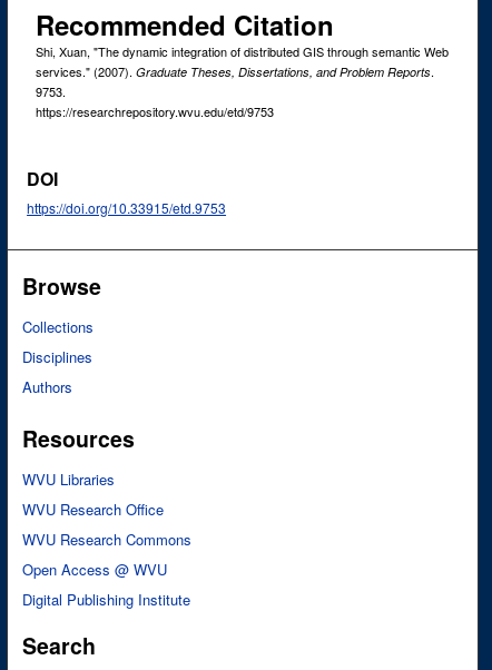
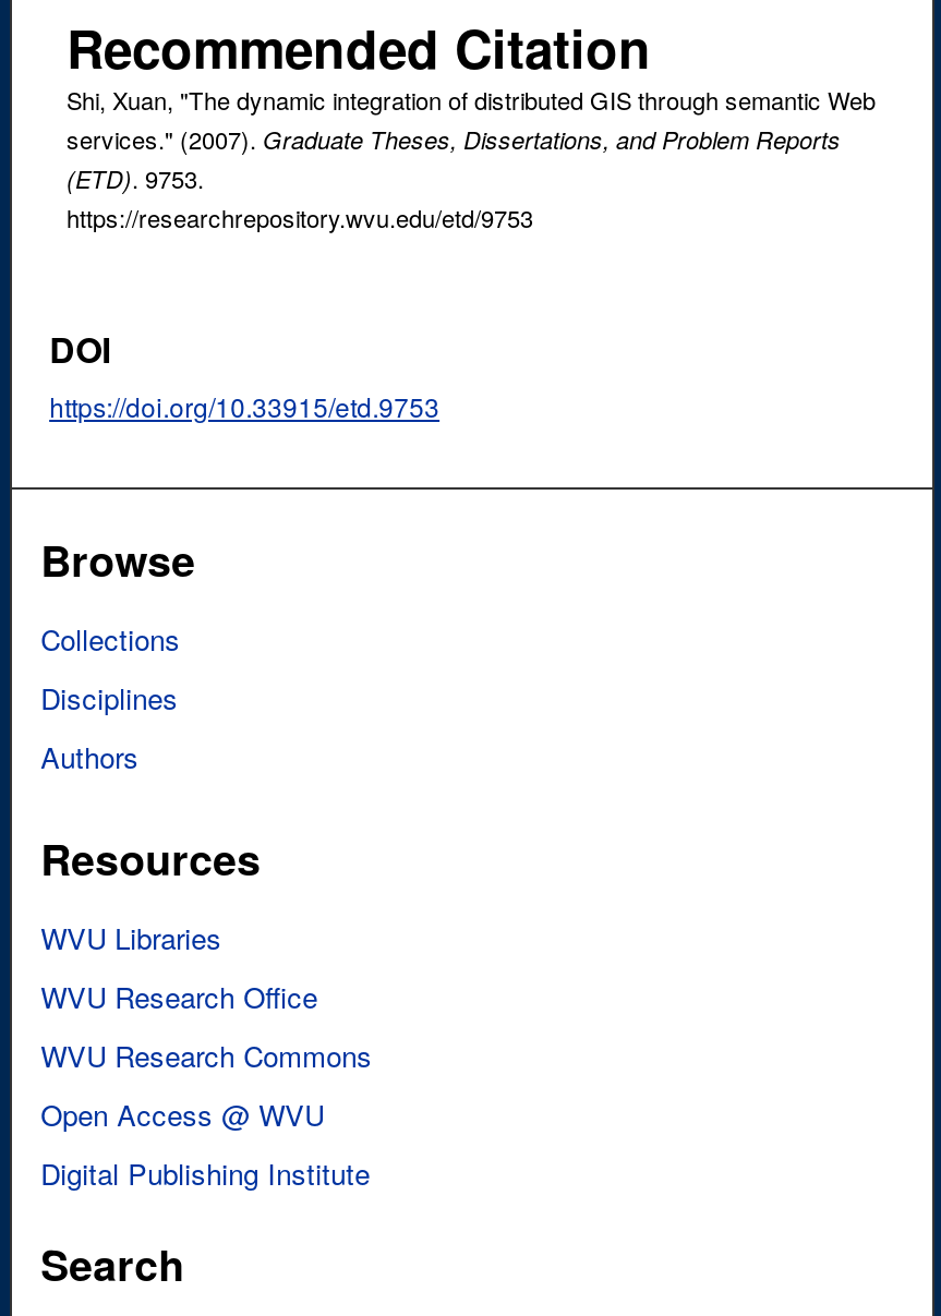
- services." (2007). Graduate Theses, Dissertations, and Problem Reports.
- 9753.
+ services." (2007). Graduate Theses, Dissertations, and Problem Reports
+ (ETD). 9753.
